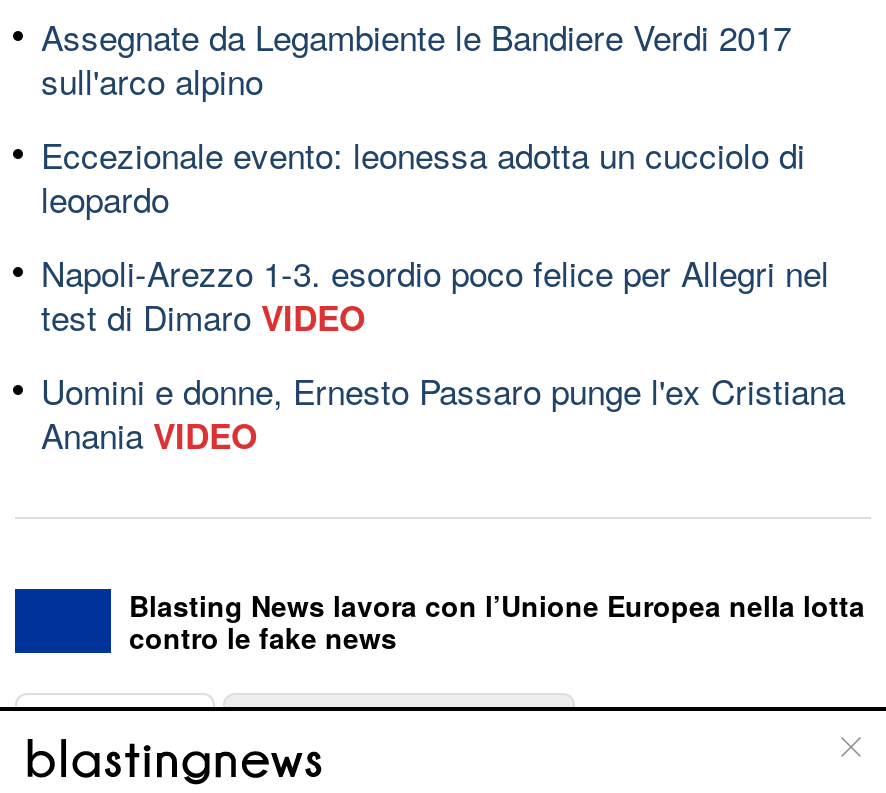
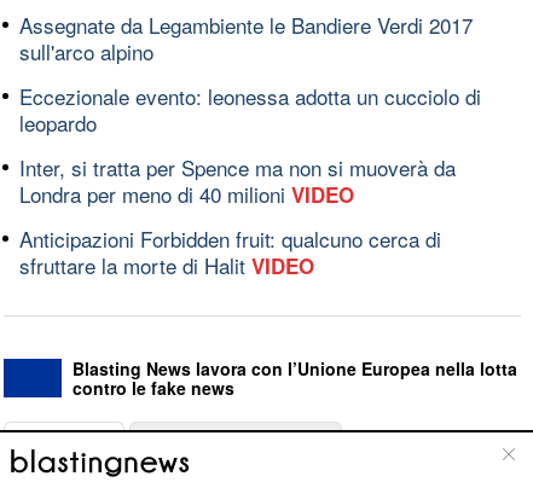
- Napoli-Arezzo 1-3. esordio poco felice per Allegri nel
- test di Dimaro VIDEO
+ Inter, si tratta per Spence ma non si muoverà da
+ Londra per meno di 40 milioni VIDEO

- Uomini e donne, Ernesto Passaro punge l'ex Cristiana
- Anania VIDEO
+ Anticipazioni Forbidden fruit: qualcuno cerca di
+ sfruttare la morte di Halit VIDEO
